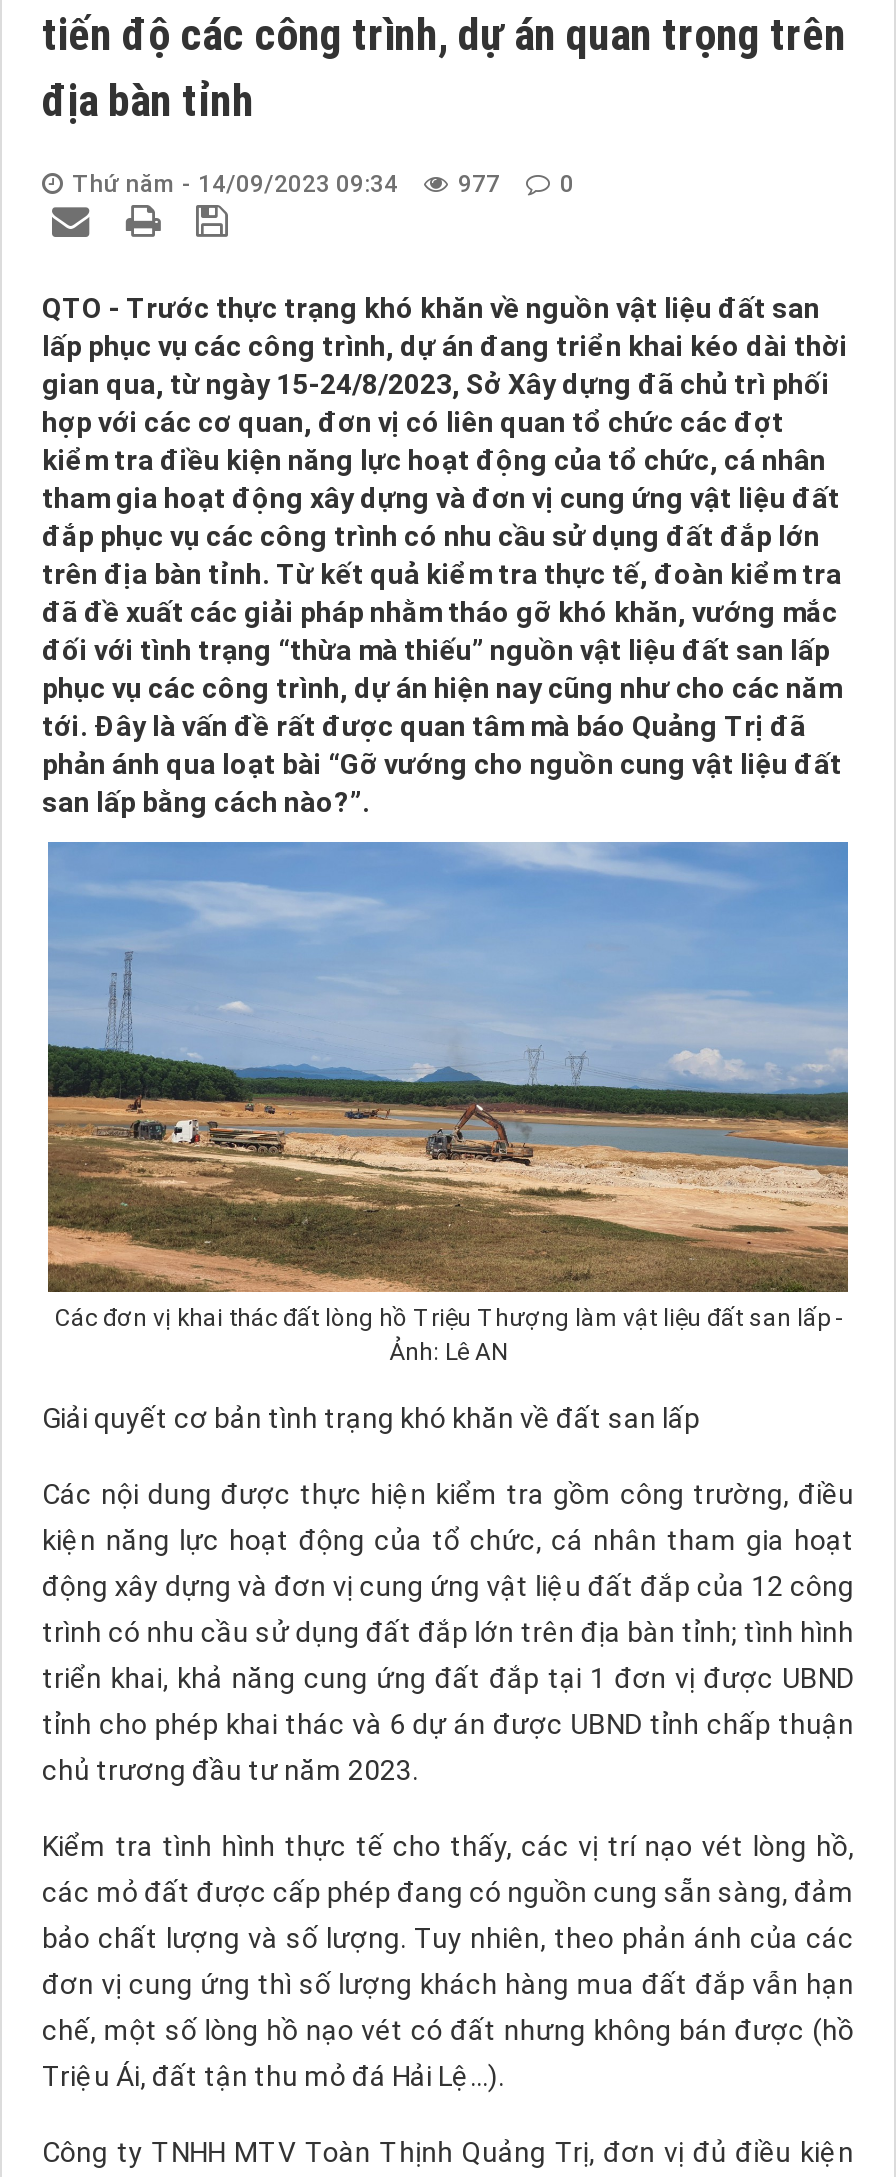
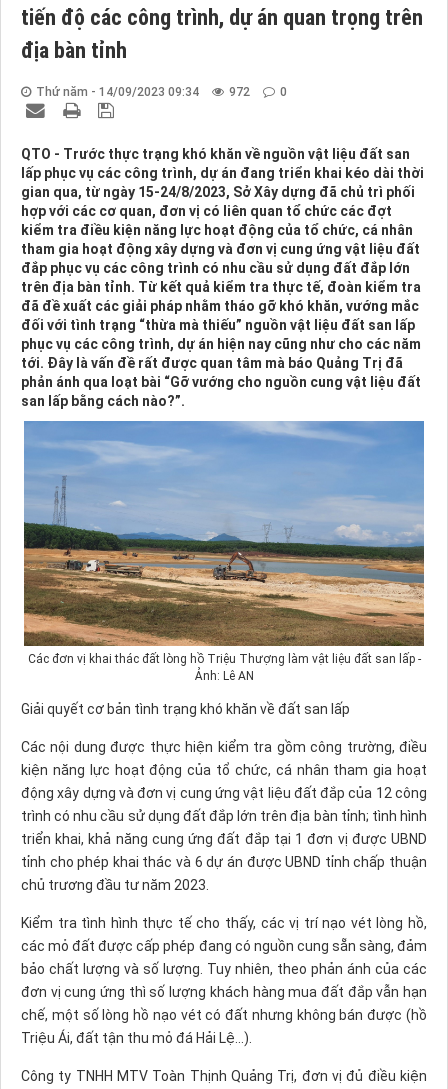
- 977
+ 972
